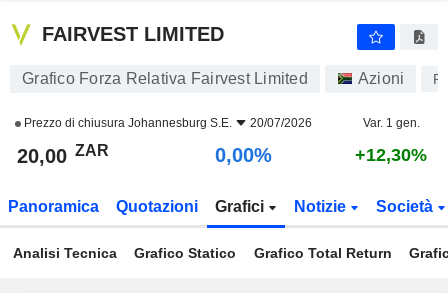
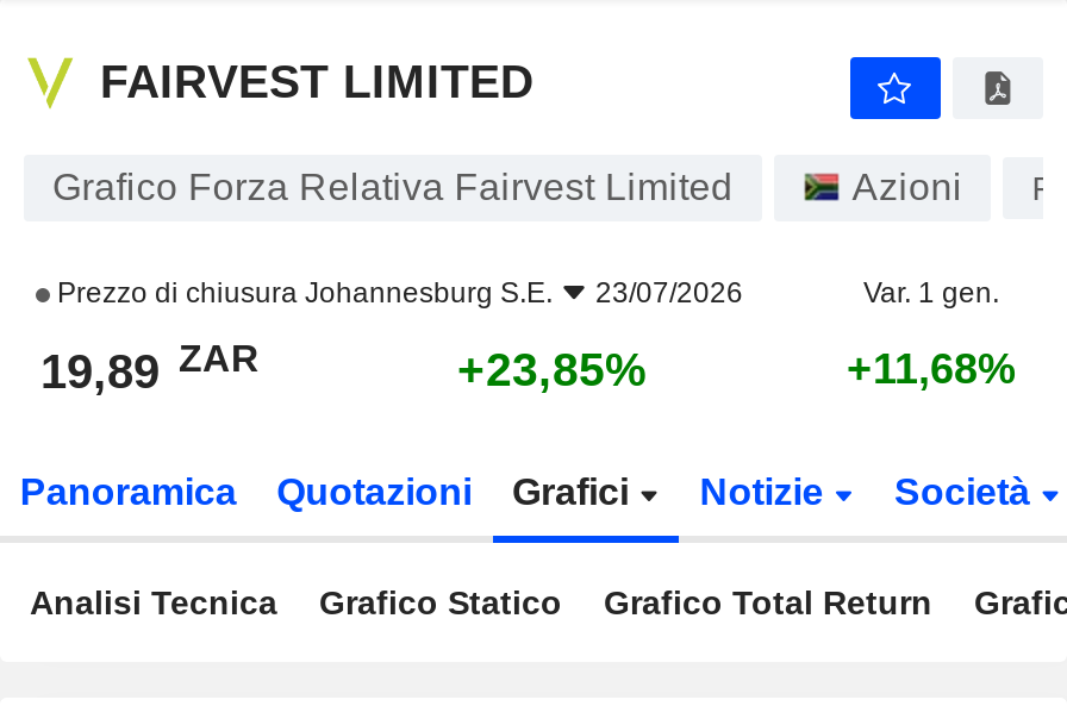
- Prezzo di chiusura Johannesburg S.E. 20/07/2026
+ Prezzo di chiusura Johannesburg S.E. 23/07/2026

- 20,00 ZAR
+ 19,89 ZAR

- 0,00%
+ +23,85%

- +12,30%
+ +11,68%
